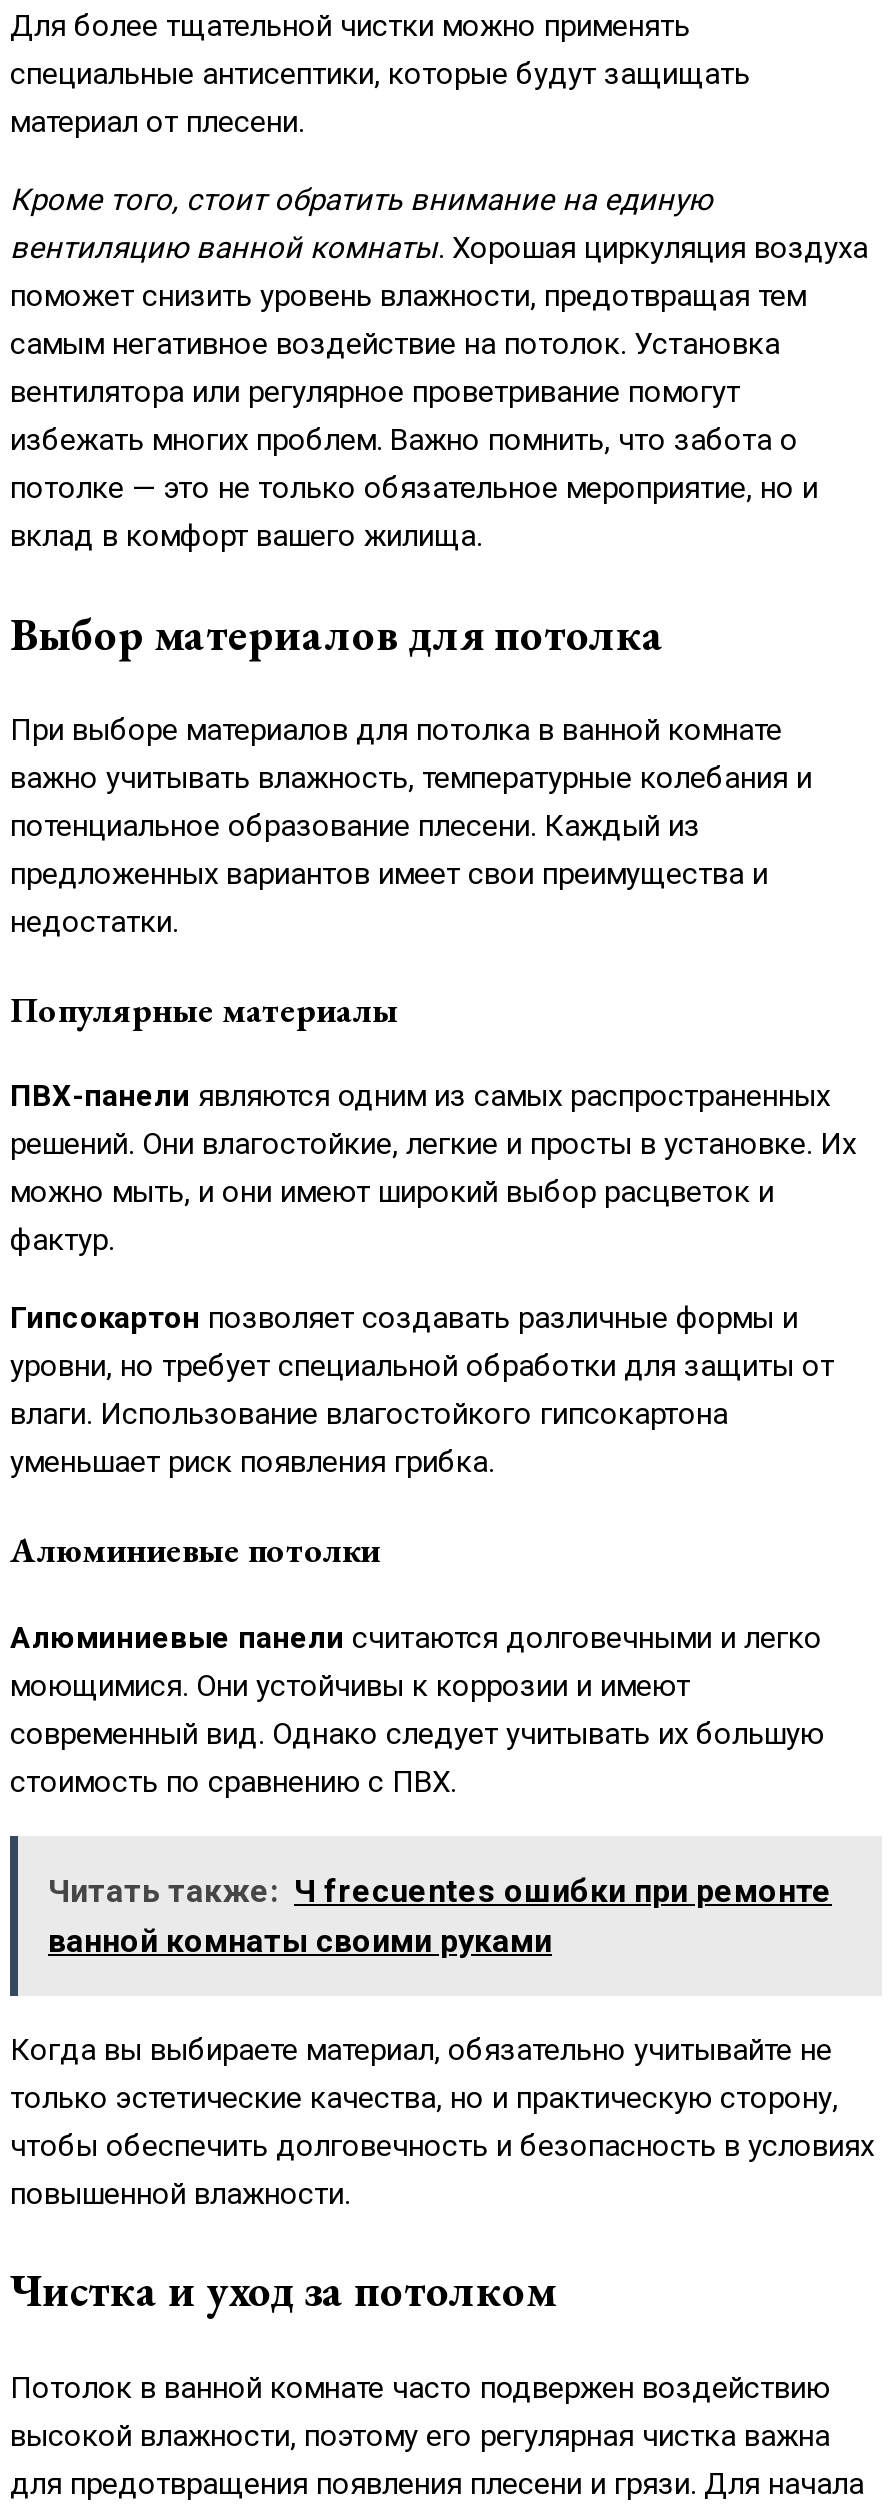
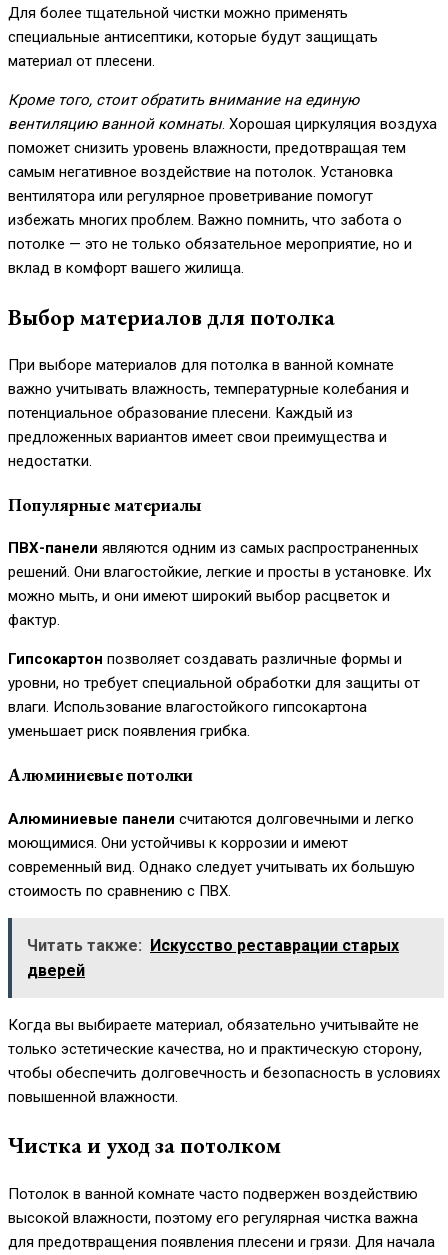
- Читать также: Ч frecuentes ошибки при ремонте
- ванной комнаты своими руками
+ Читать также: Искусство реставрации старых
+ дверей
